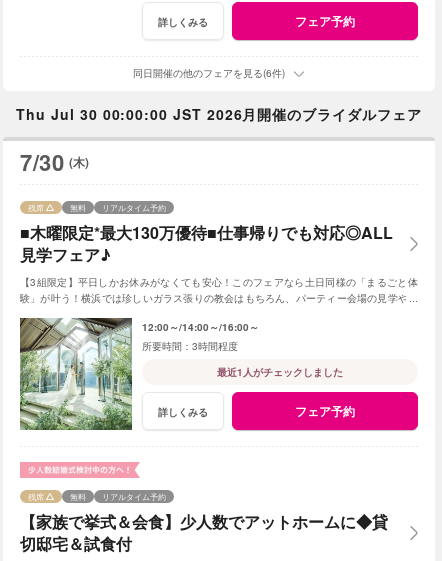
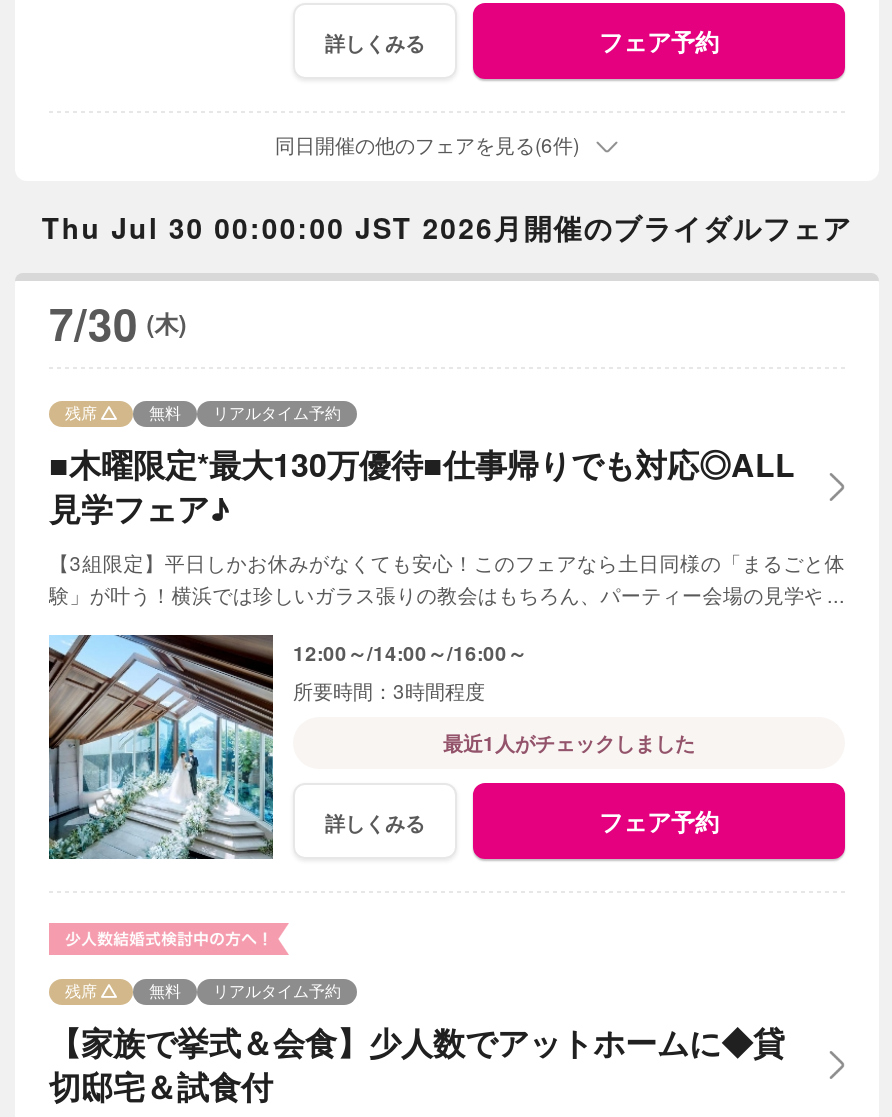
- [image]
+ [image]
